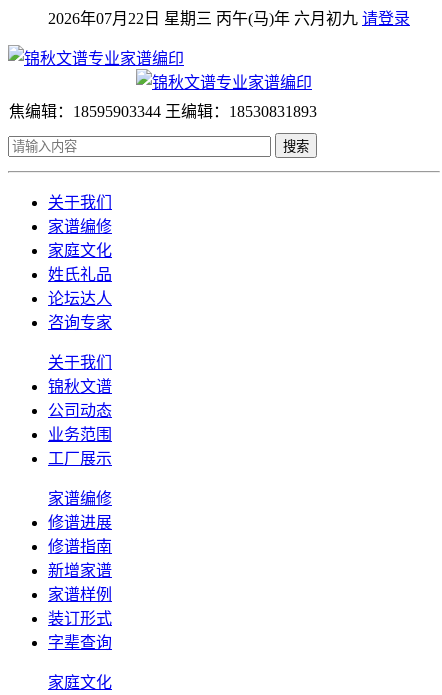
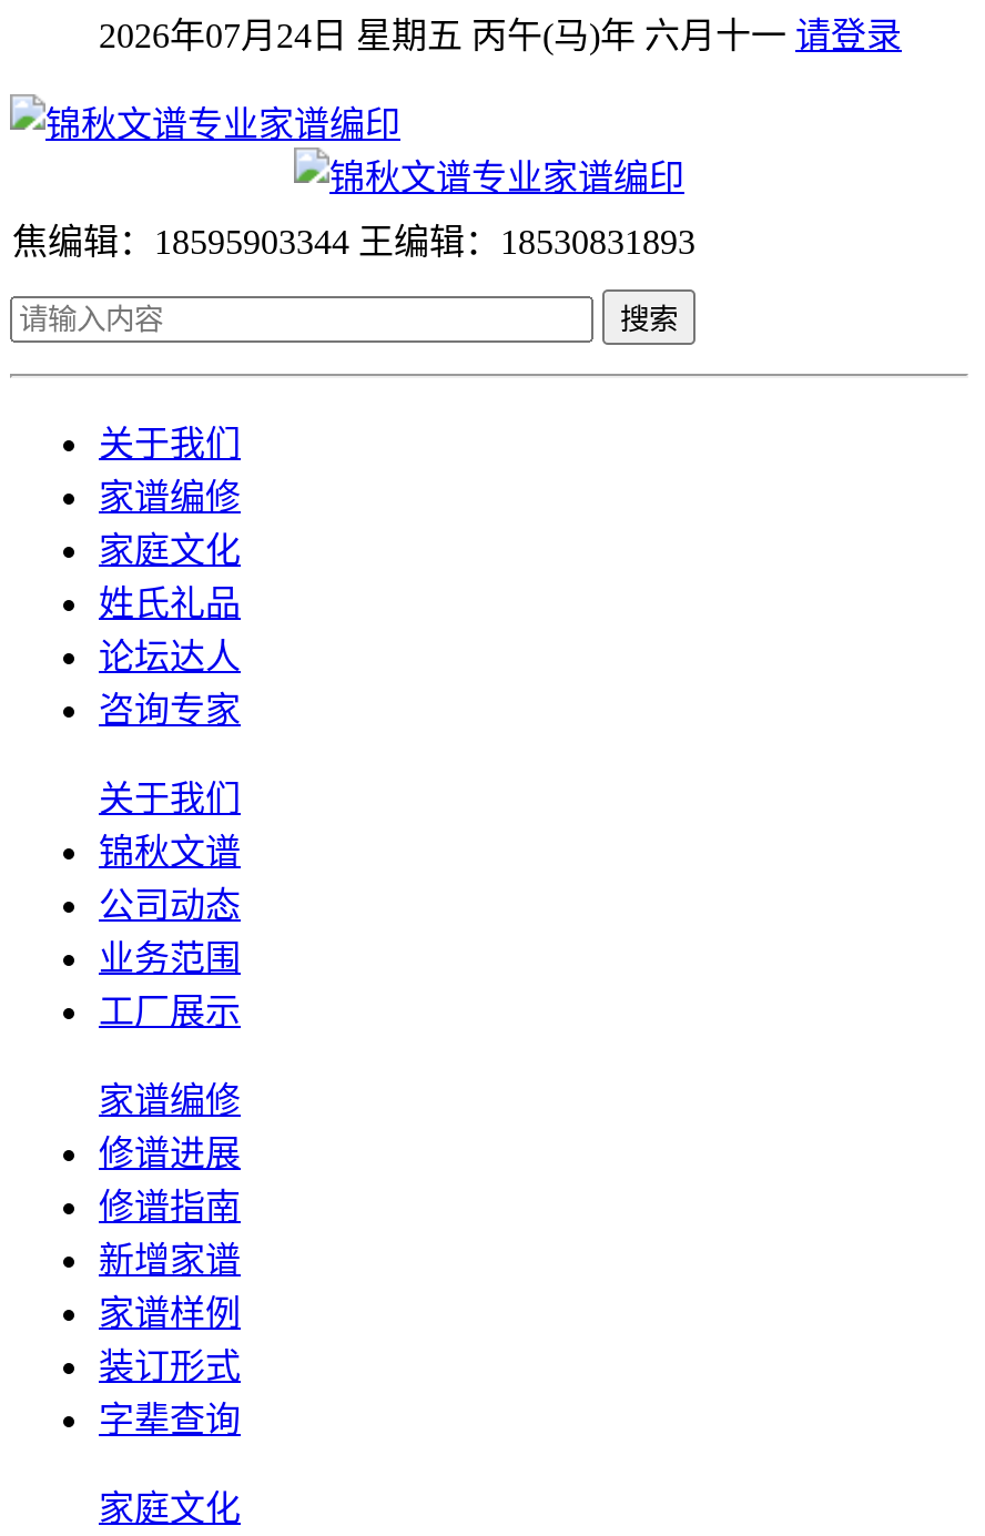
- 2026年07月22日 星期三 丙午(马)年 六月初九请登录
+ 2026年07月24日 星期五 丙午(马)年 六月十一请登录
